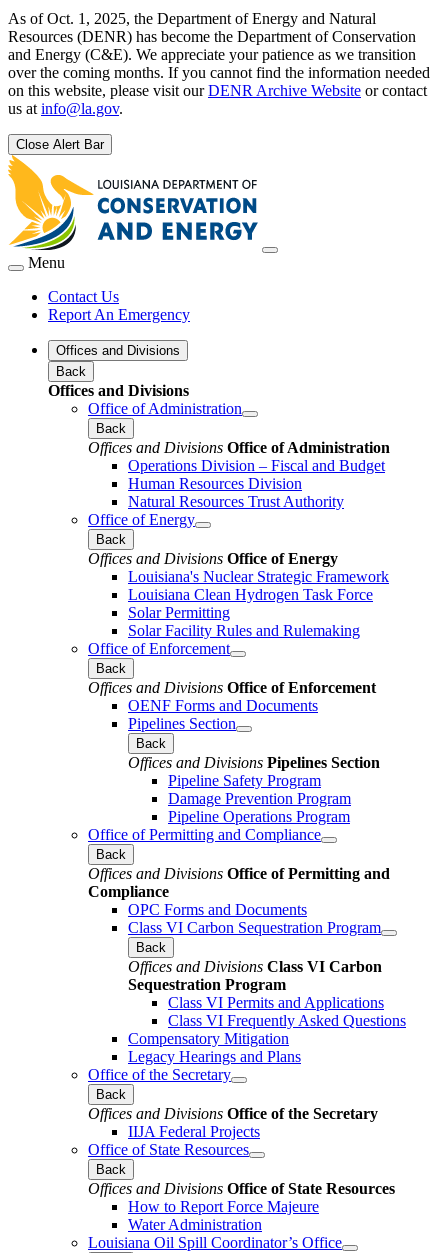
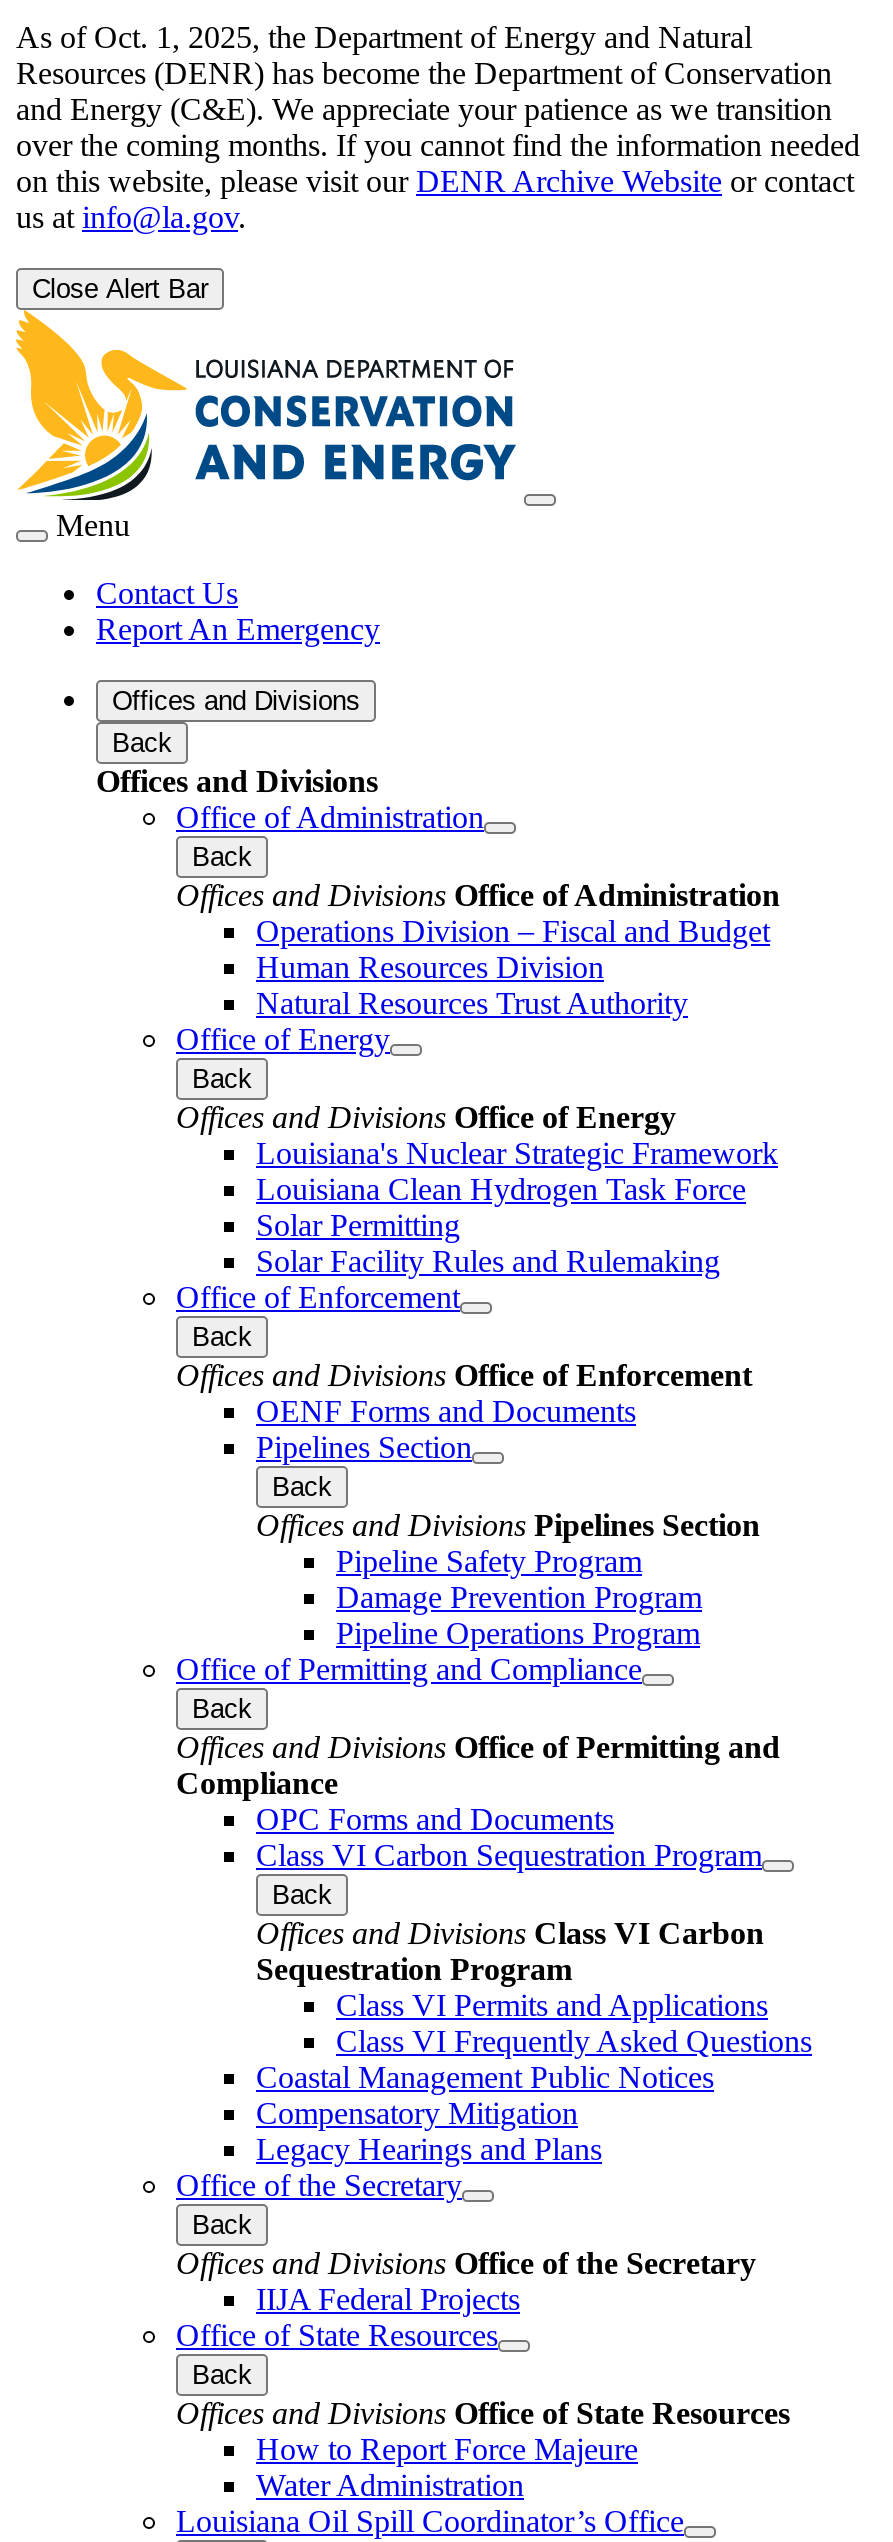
+ Coastal Management Public Notices
